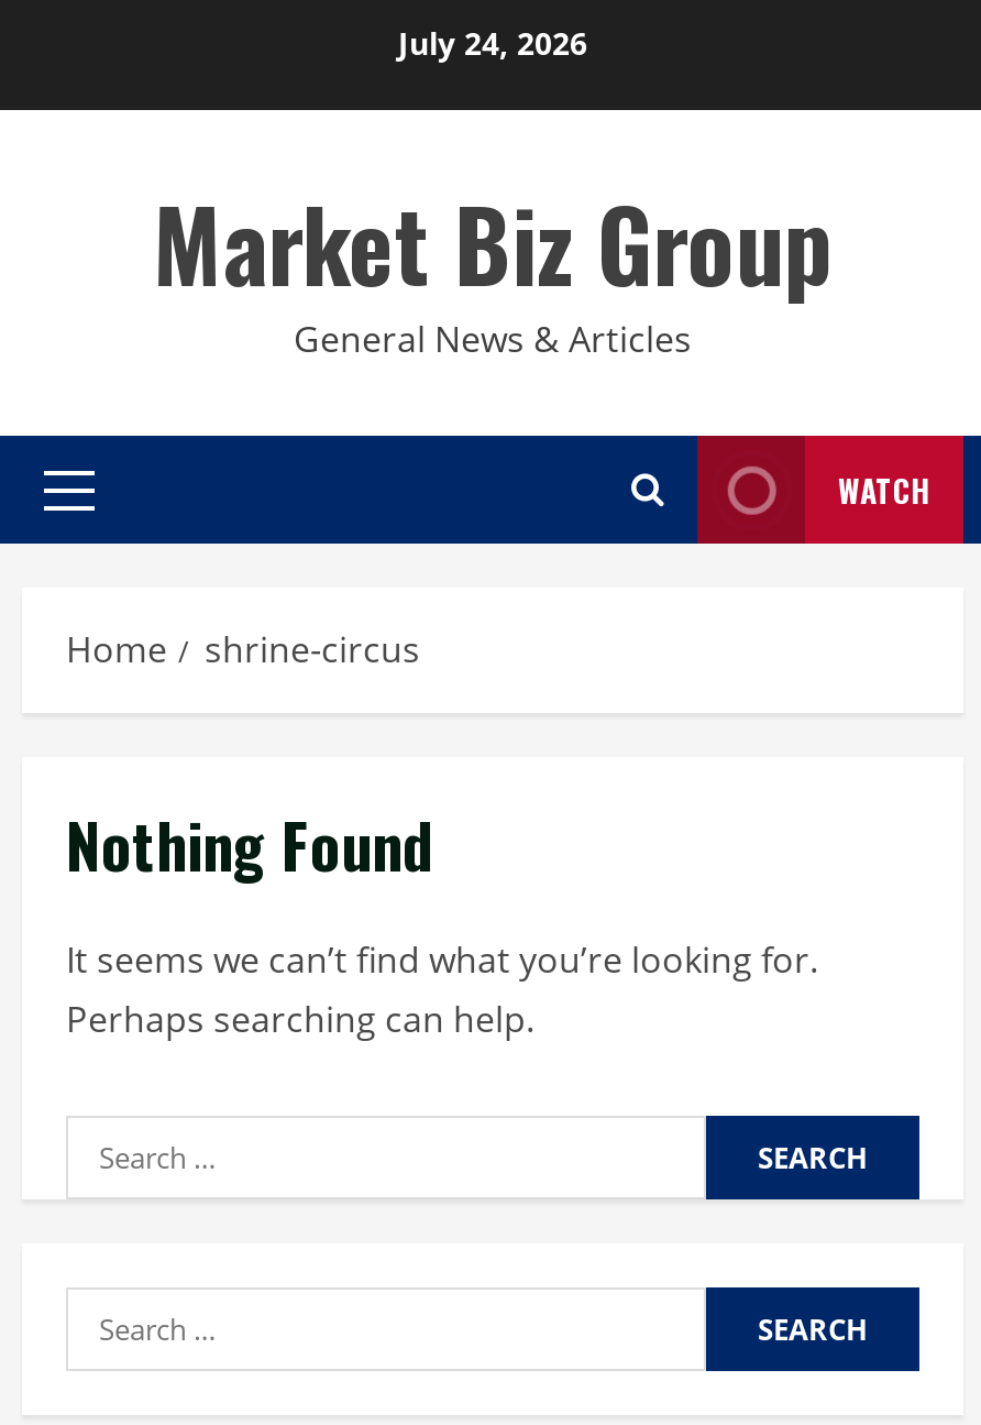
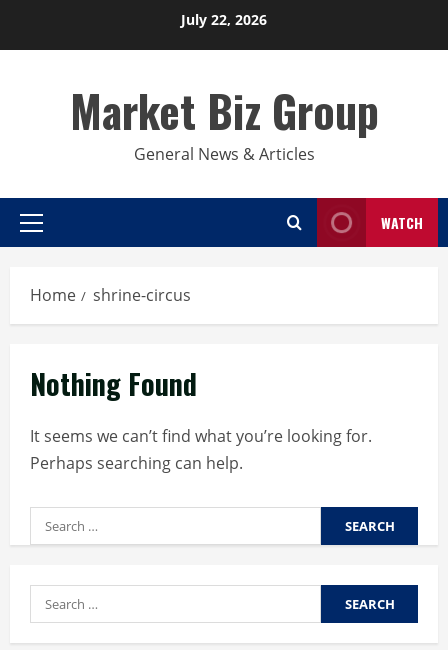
- July 24, 2026
+ July 22, 2026
